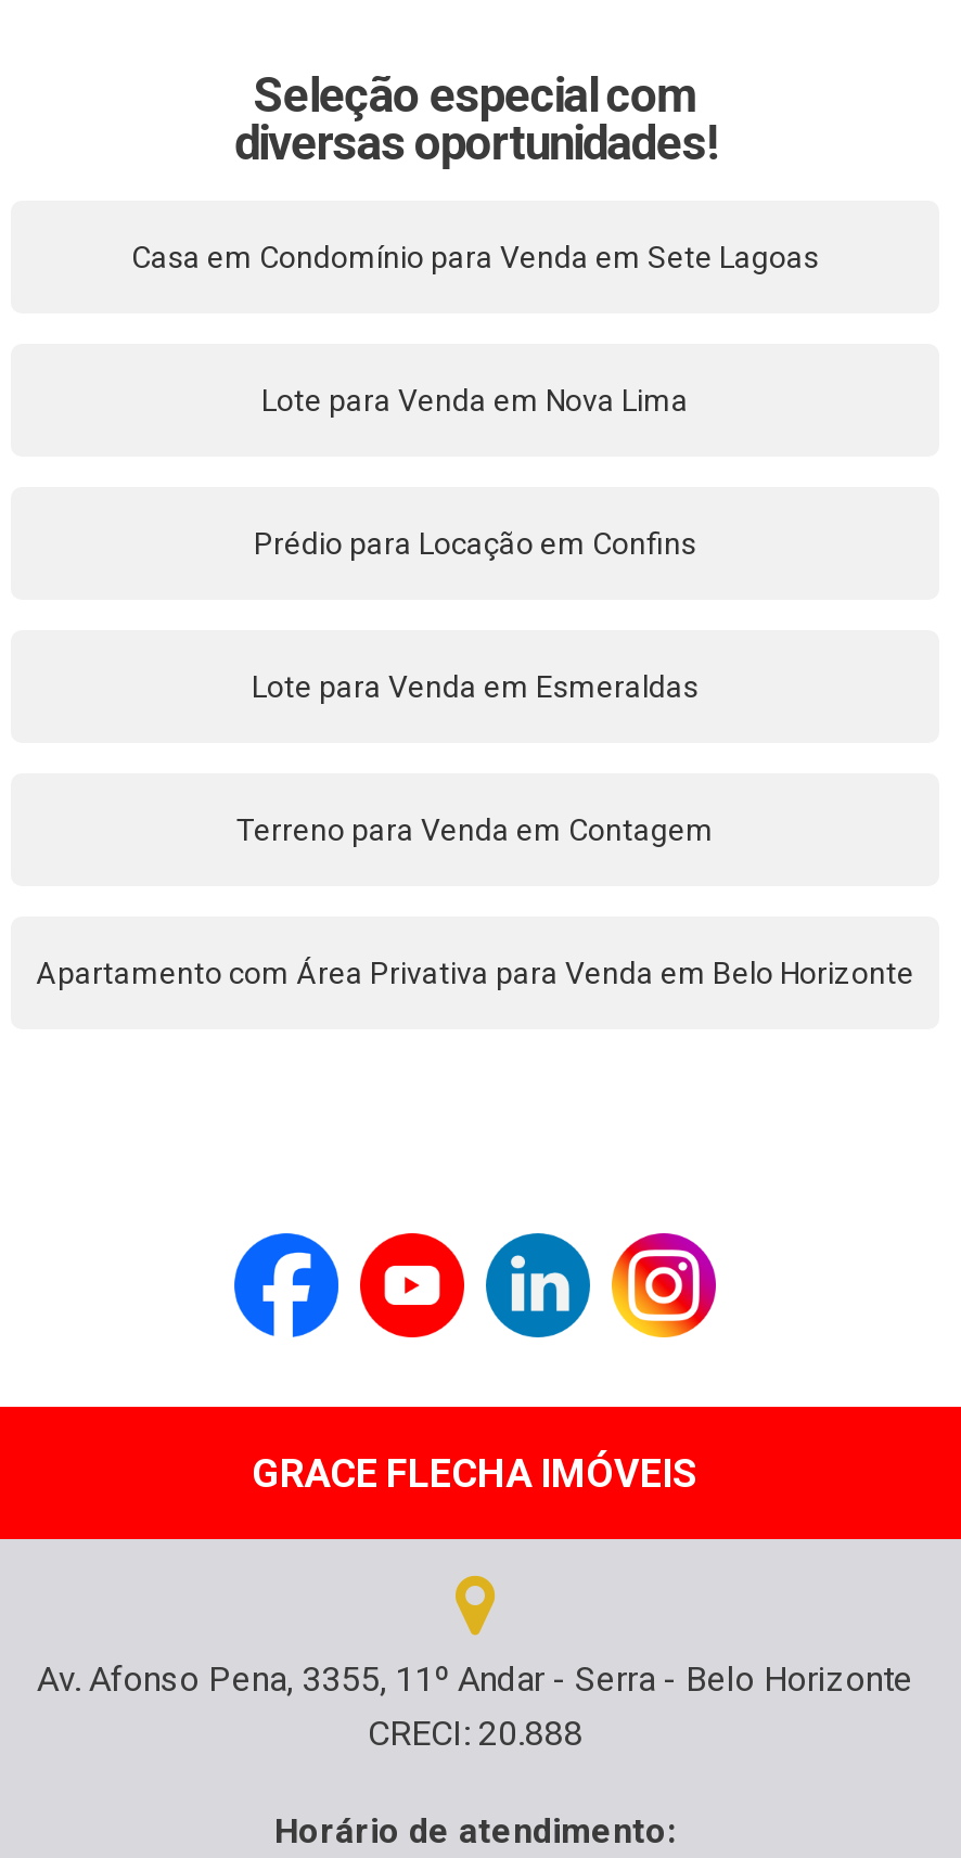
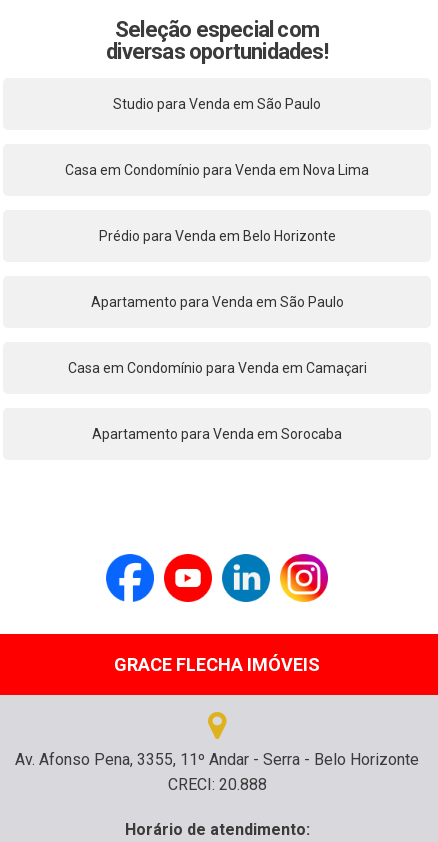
- Casa em Condomínio para Venda em Sete Lagoas
+ Studio para Venda em São Paulo

- Lote para Venda em Nova Lima
+ Casa em Condomínio para Venda em Nova Lima

- Prédio para Locação em Confins
+ Prédio para Venda em Belo Horizonte

- Lote para Venda em Esmeraldas
+ Apartamento para Venda em São Paulo

- Terreno para Venda em Contagem
+ Casa em Condomínio para Venda em Camaçari

- Apartamento com Área Privativa para Venda em Belo Horizonte
+ Apartamento para Venda em Sorocaba
